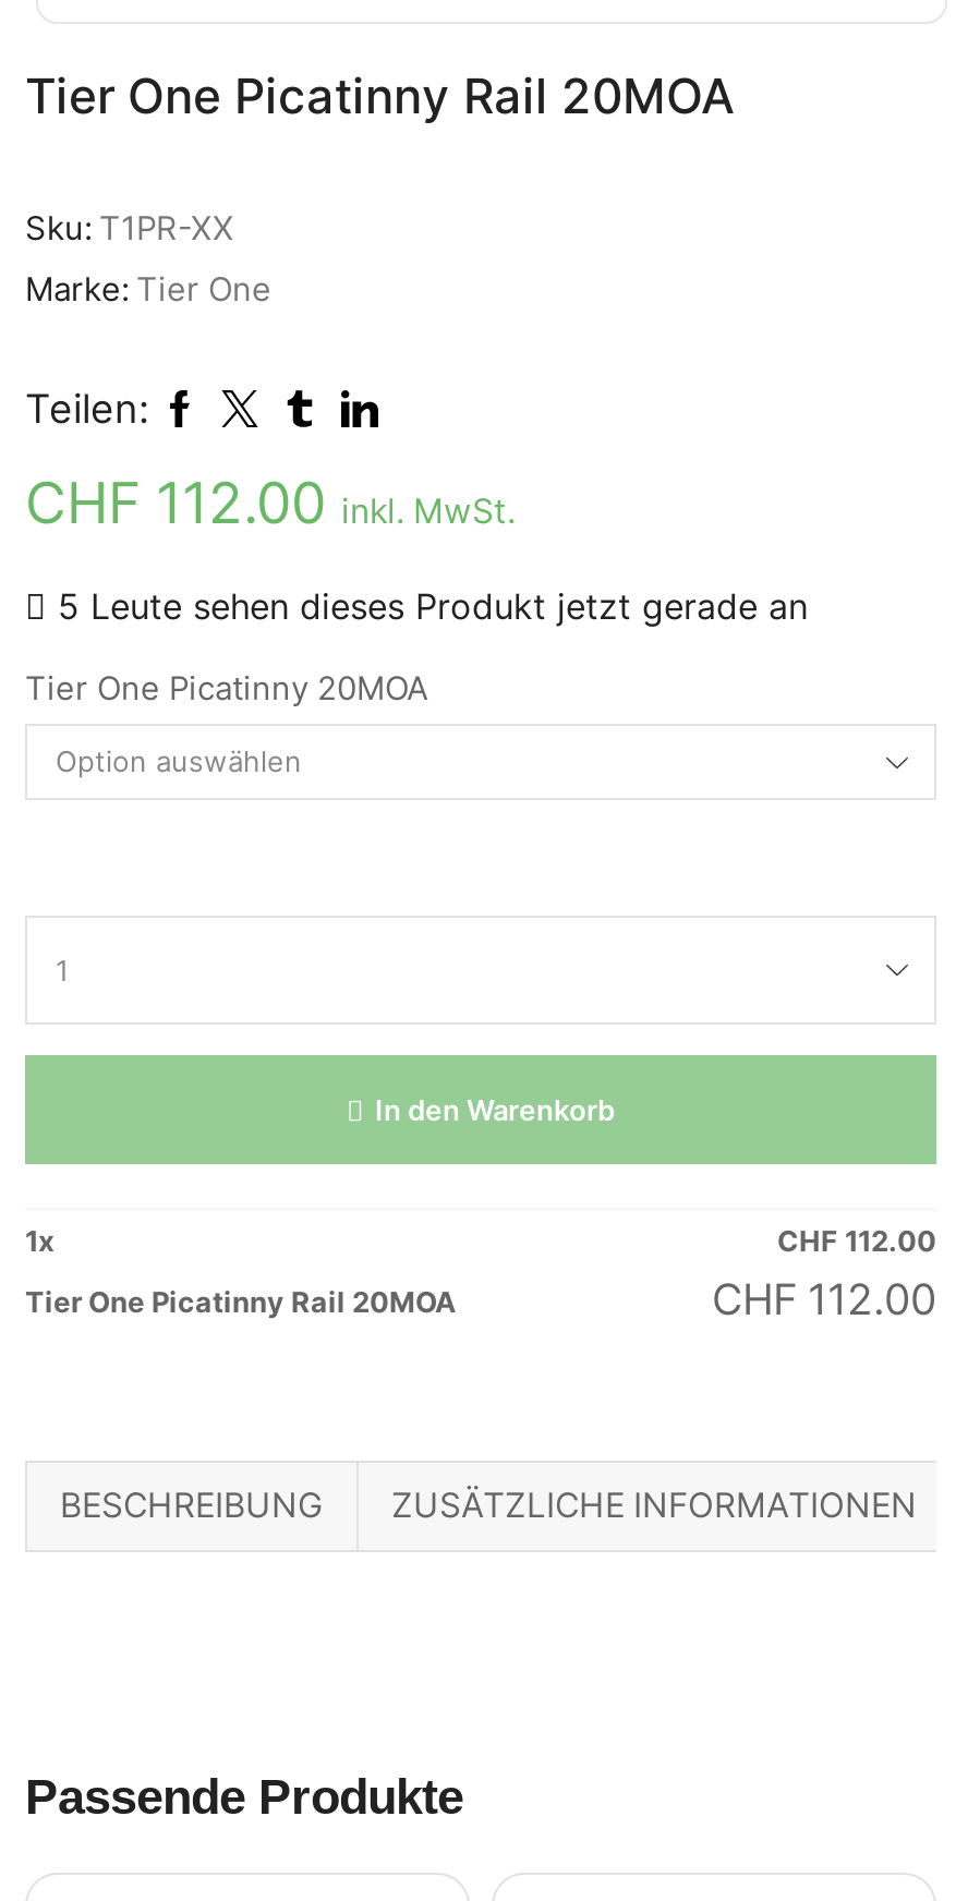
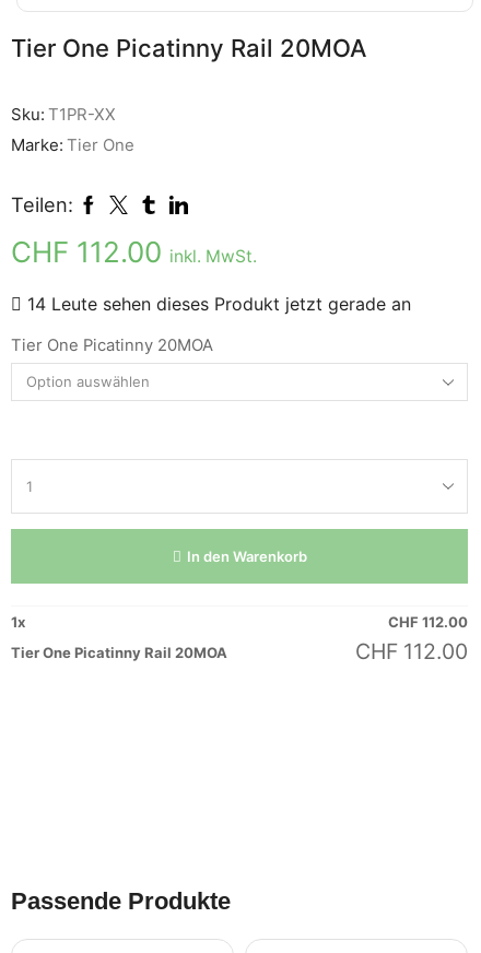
- 5 Leute sehen dieses Produkt jetzt gerade an
+ 14 Leute sehen dieses Produkt jetzt gerade an

- BESCHREIBUNG
- ZUSÄTZLICHE INFORMATIONEN
